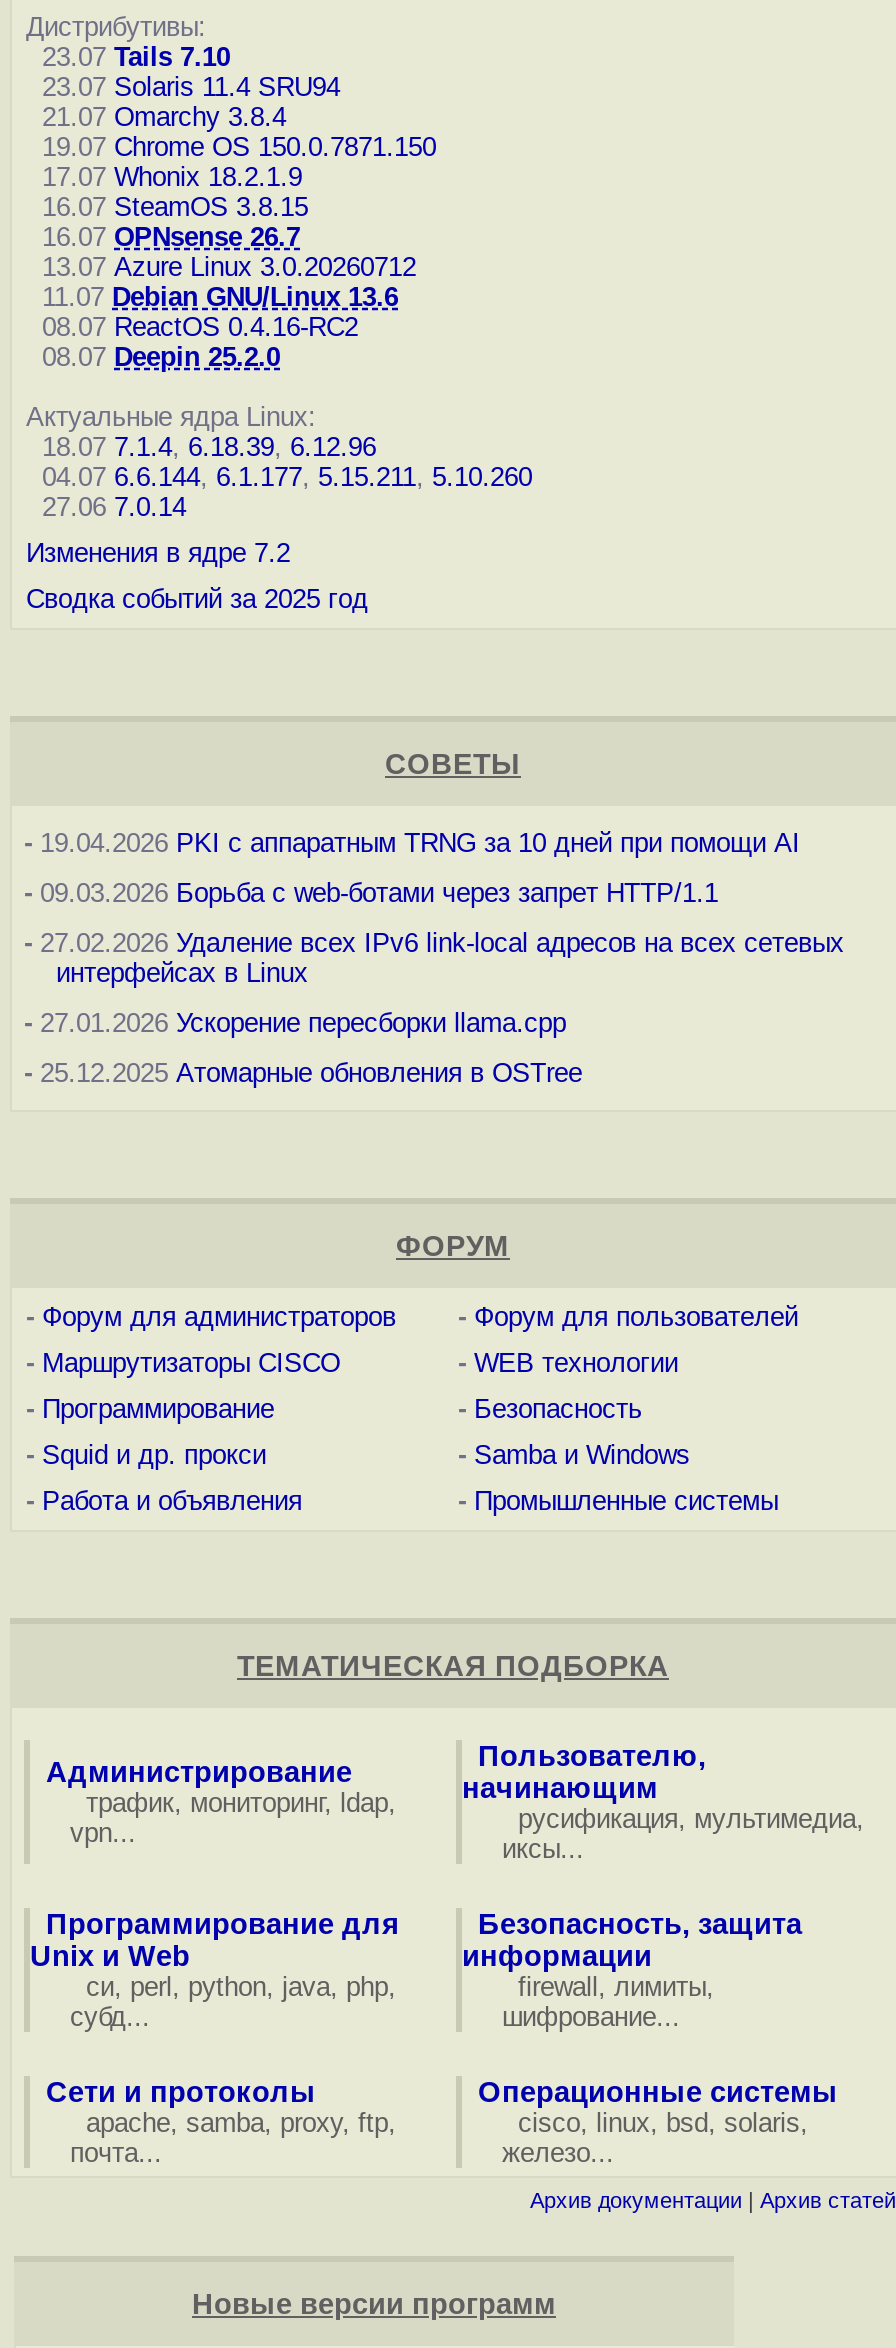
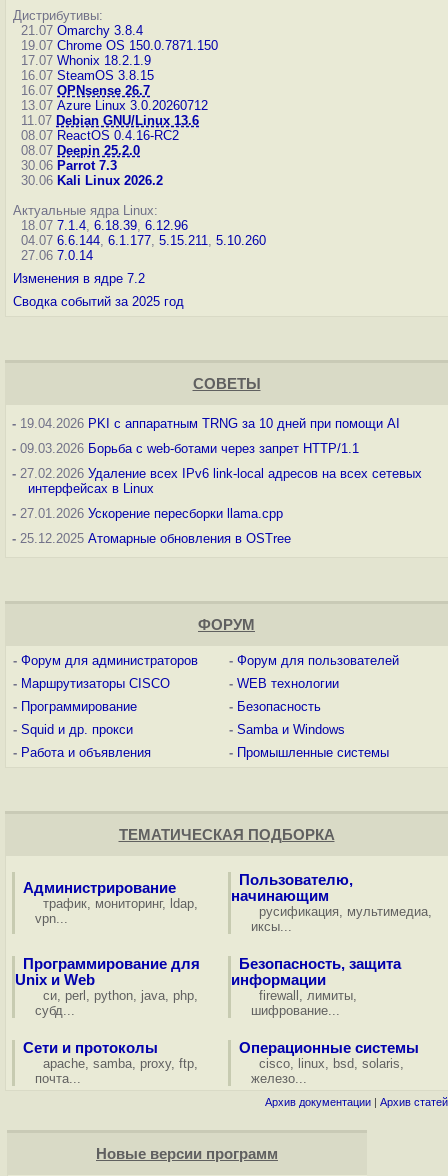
- 23.07 Tails 7.10
- 23.07 Solaris 11.4 SRU94

moved up: 21.07 Omarchy 3.8.4 | 19.07 Chrome OS 150.0.7871.150 | 17.07 Whonix 18.2.1.9 | ... | 08.07 ReactOS 0.4.16-RC2 | 08.07 Deepin 25.2.0

+ 30.06 Parrot 7.3
+ 30.06 Kali Linux 2026.2
